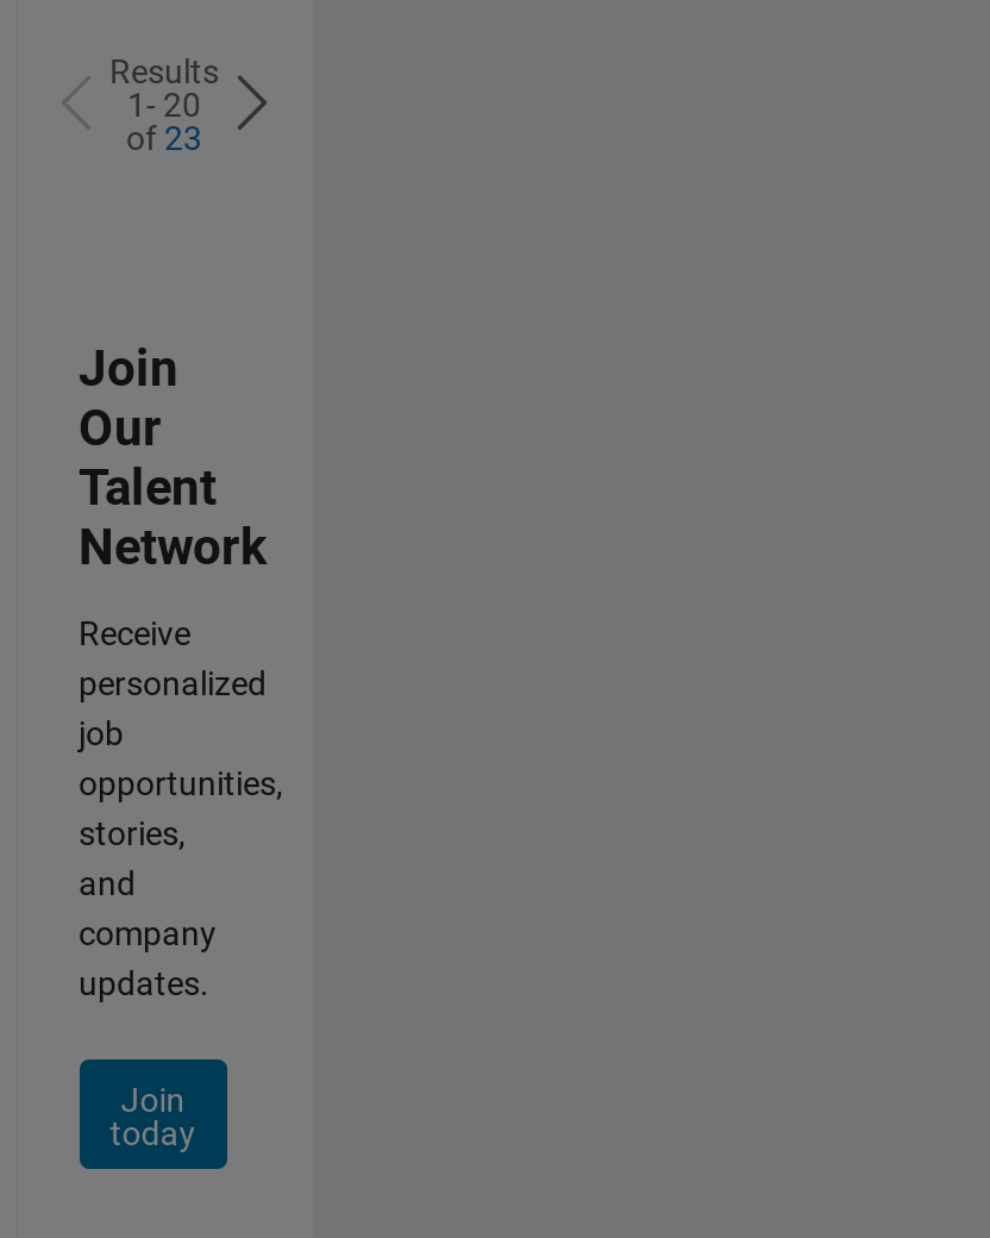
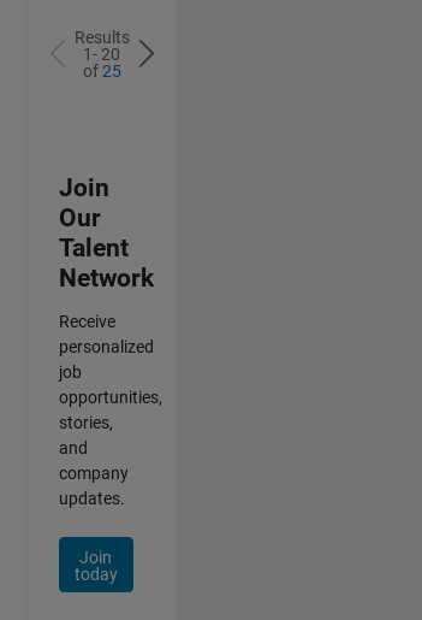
- of 23
+ of 25
